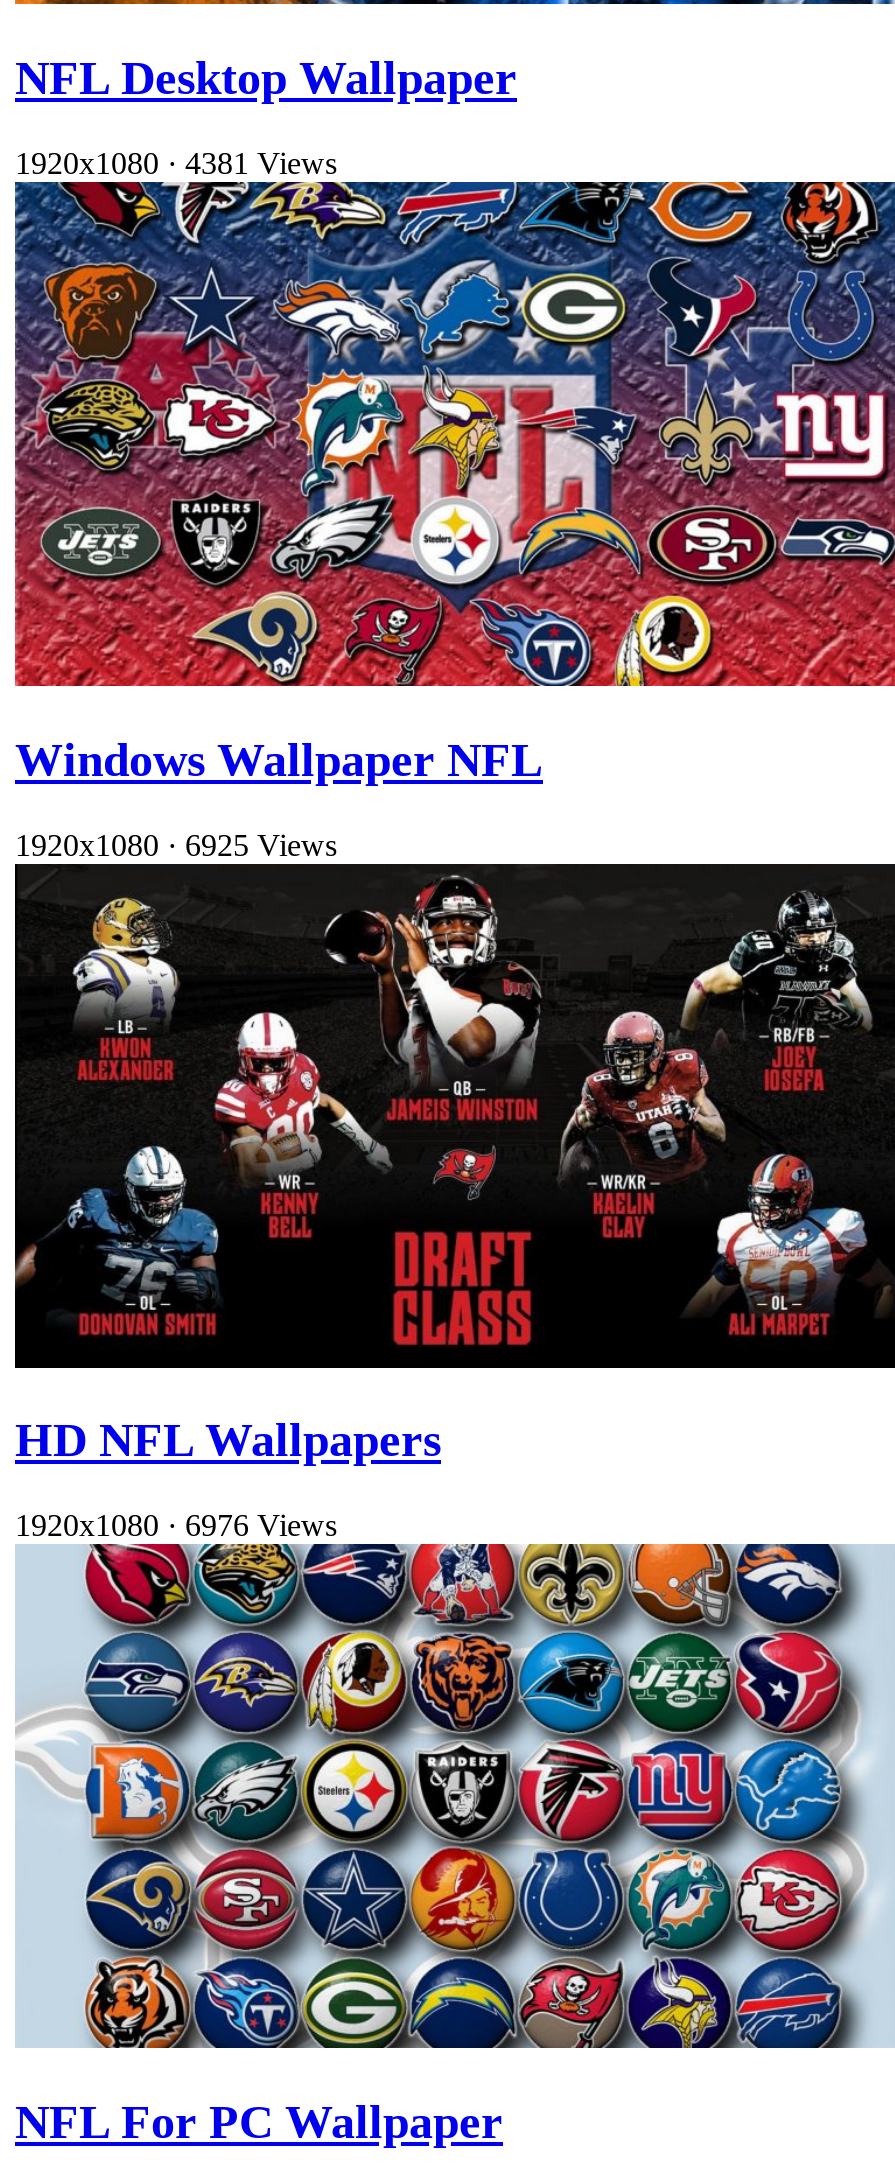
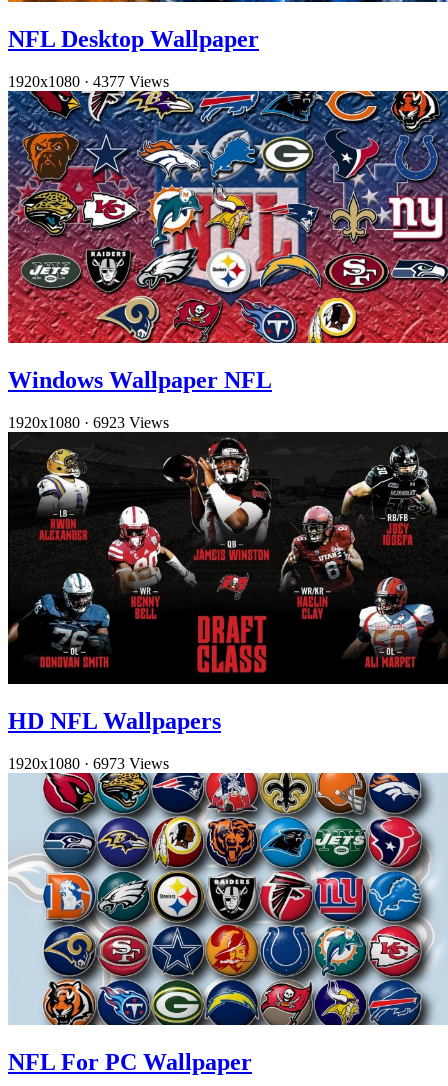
- 1920x1080 · 4381 Views
+ 1920x1080 · 4377 Views

- 1920x1080 · 6925 Views
+ 1920x1080 · 6923 Views

- 1920x1080 · 6976 Views
+ 1920x1080 · 6973 Views
